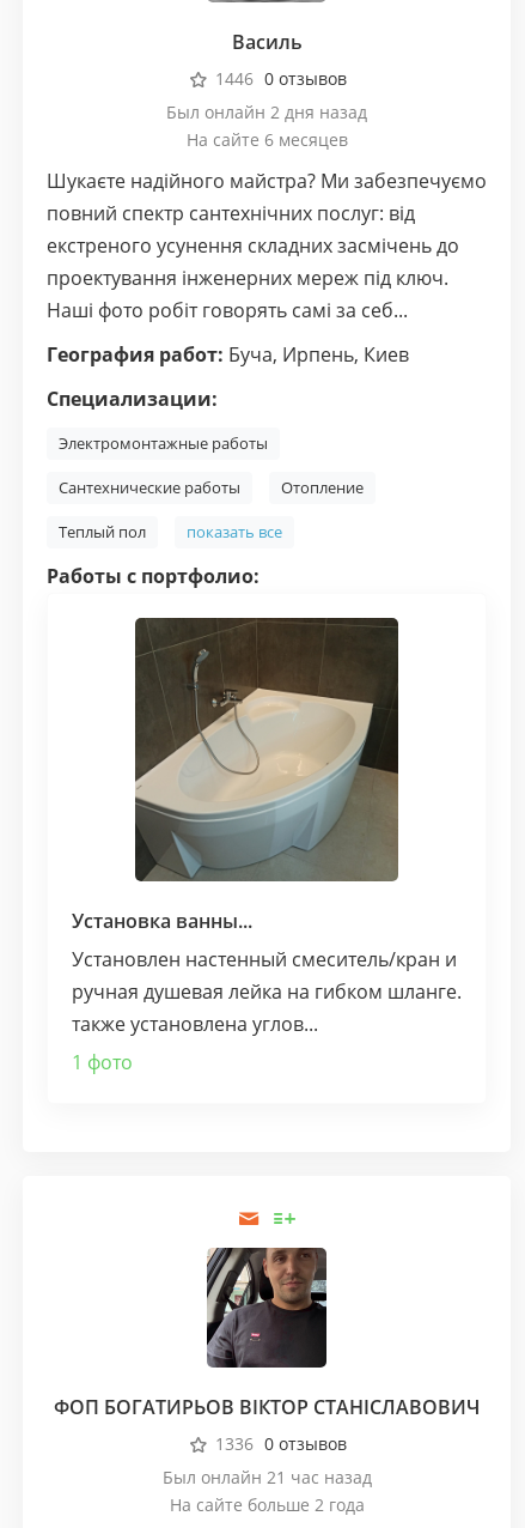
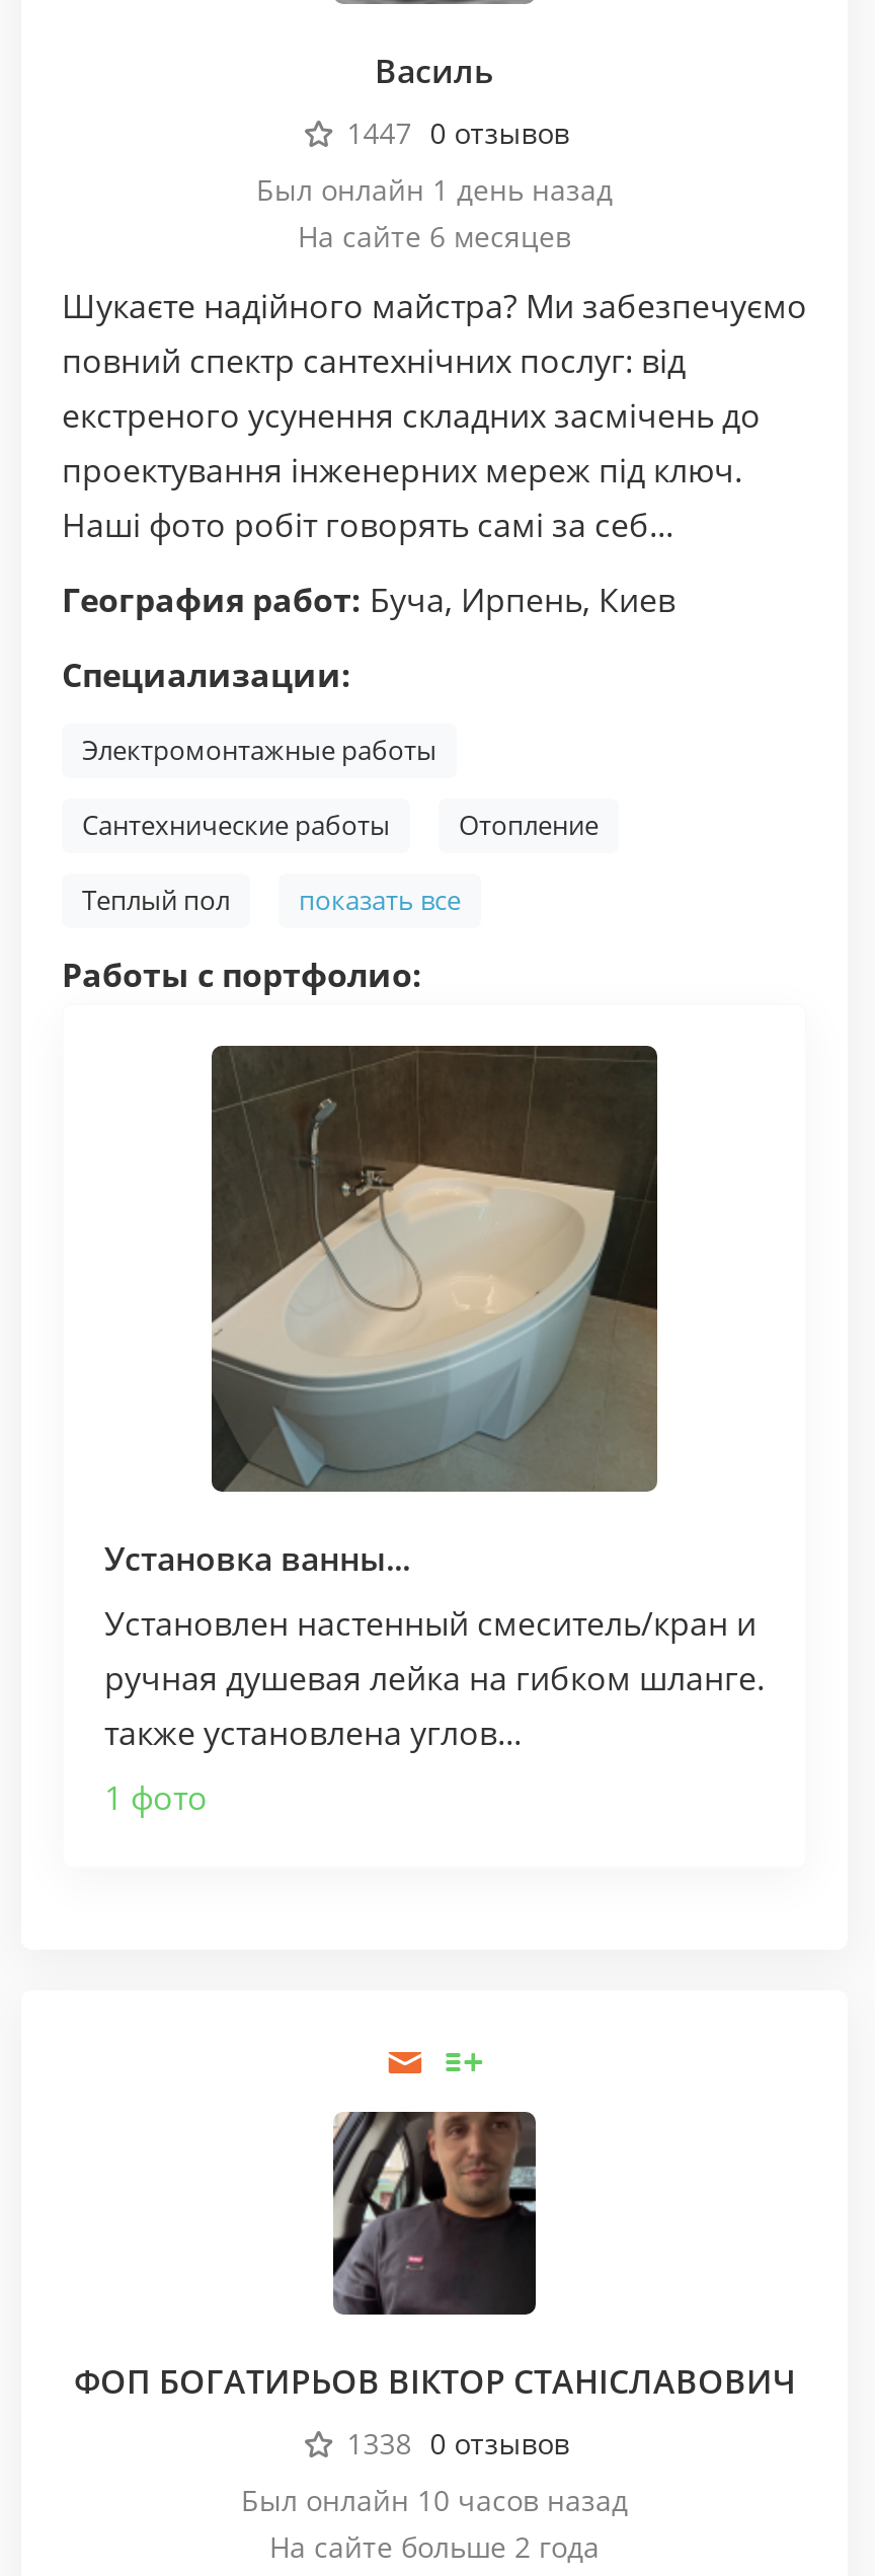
- 1446 0 отзывов
+ 1447 0 отзывов

- Был онлайн 2 дня назад
+ Был онлайн 1 день назад

- 1336 0 отзывов
+ 1338 0 отзывов

- Был онлайн 21 час назад
+ Был онлайн 10 часов назад
